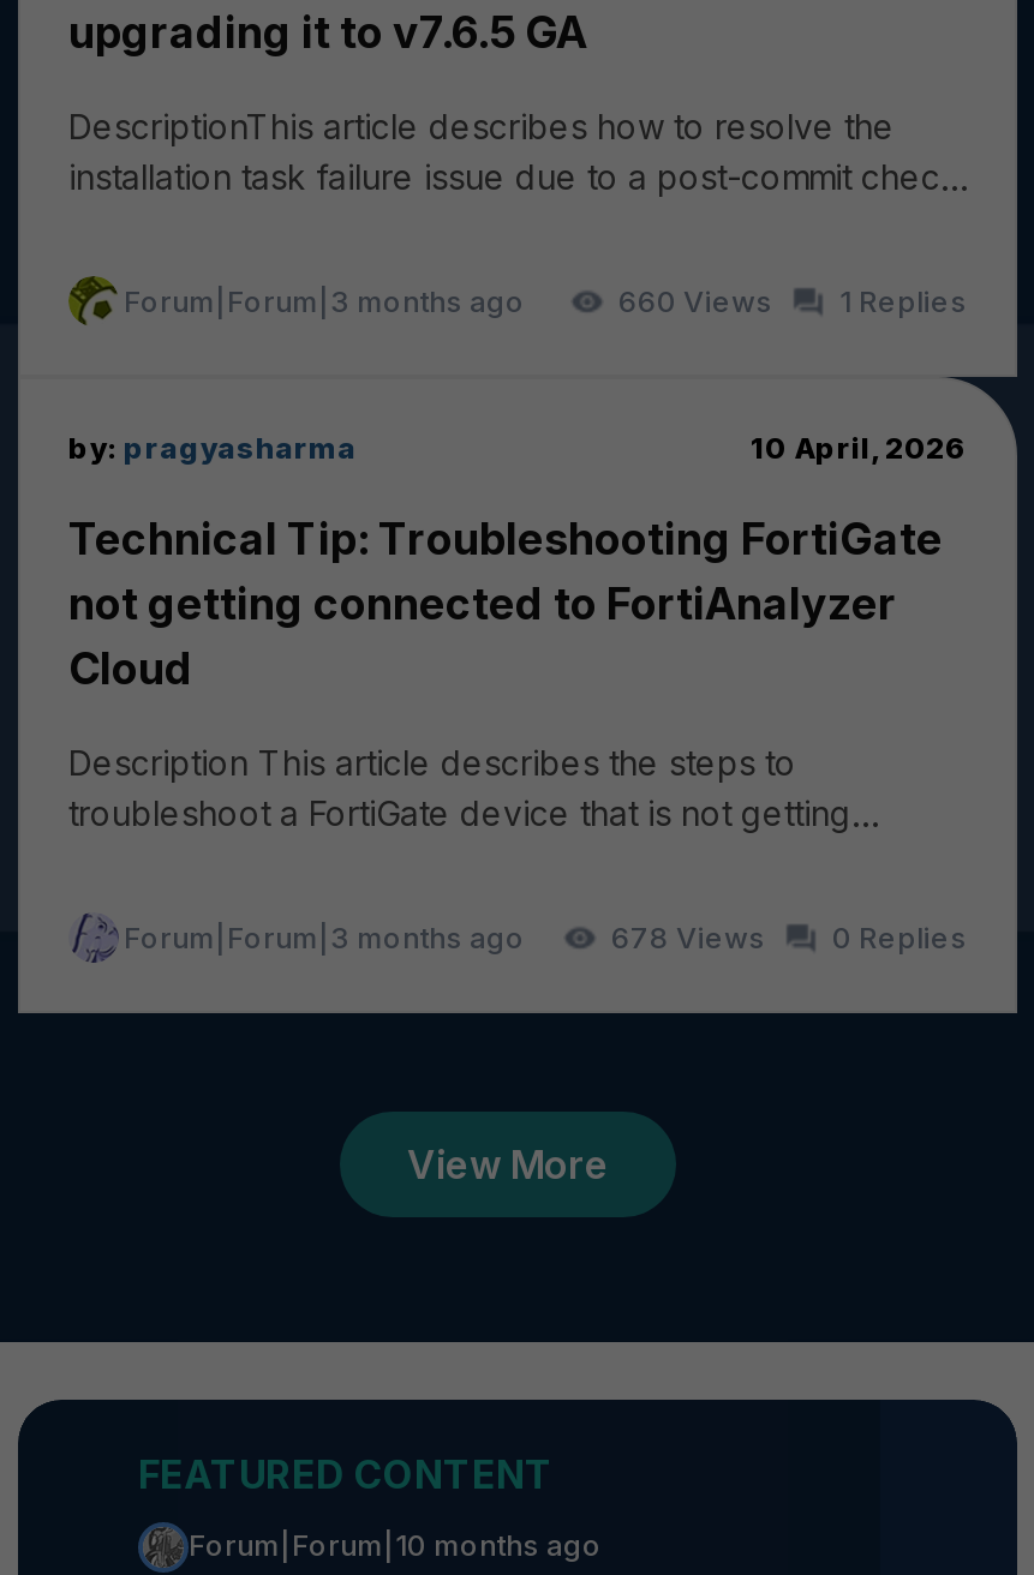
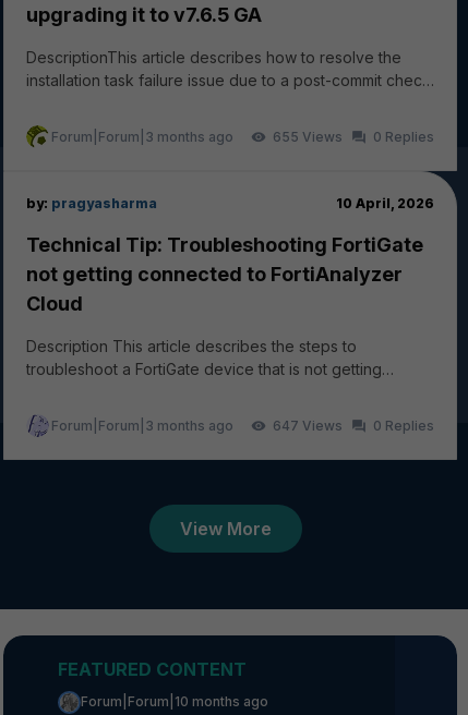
- 660
+ 655

- 1
+ 0

- 678
+ 647
